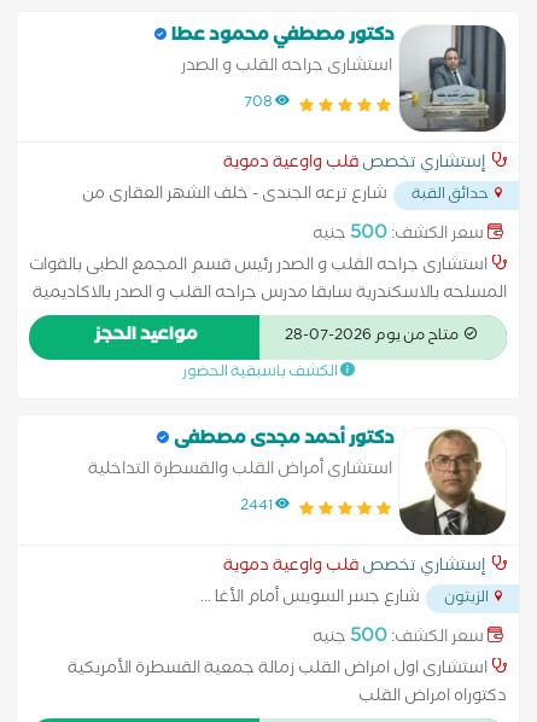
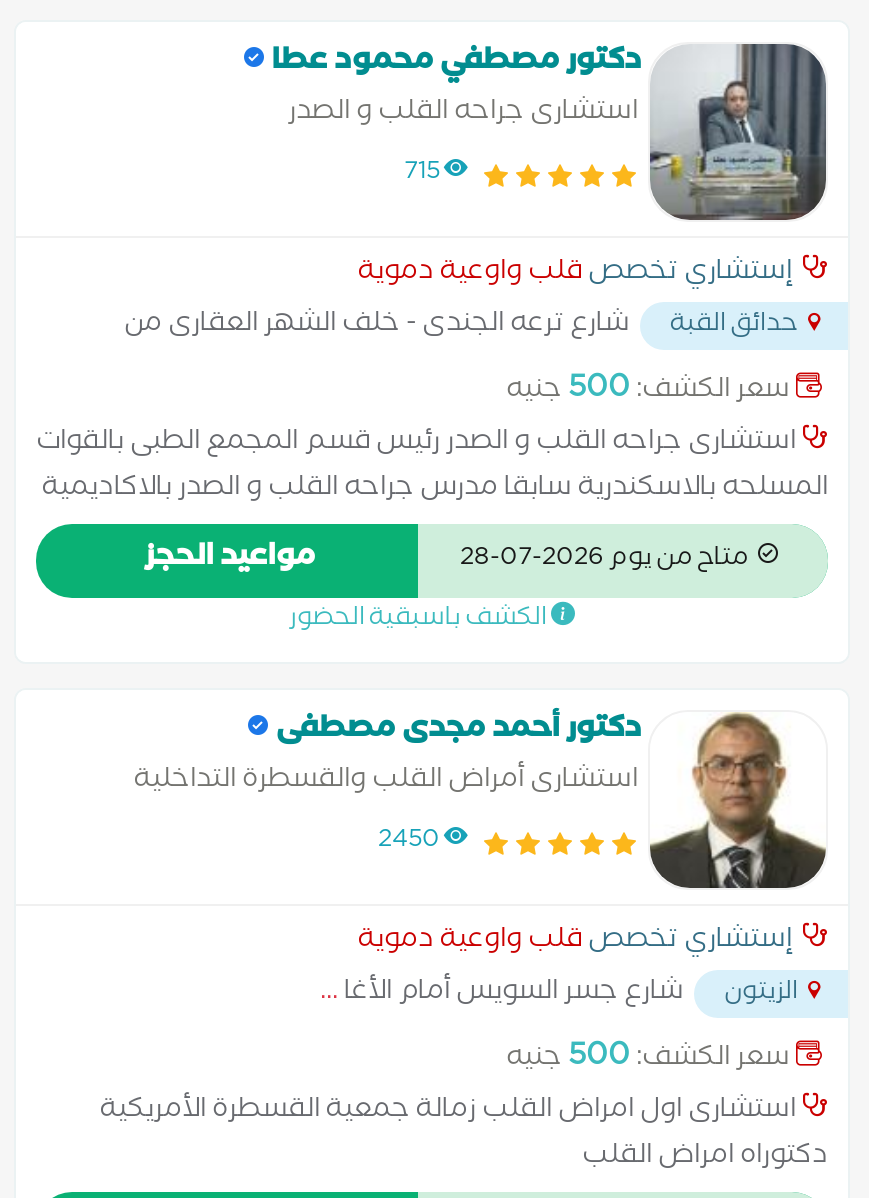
- 708
+ 715

- 2441
+ 2450
